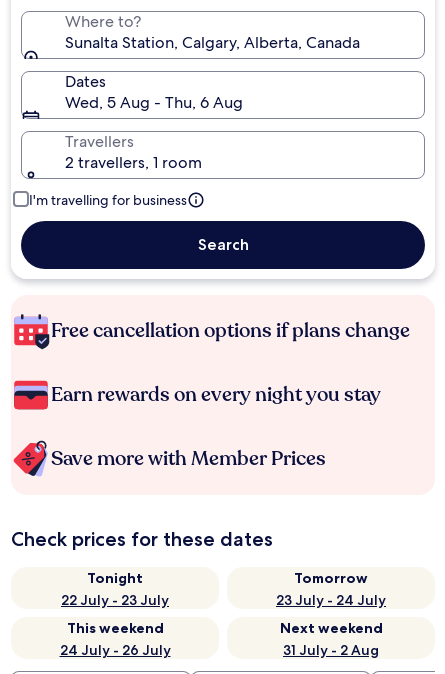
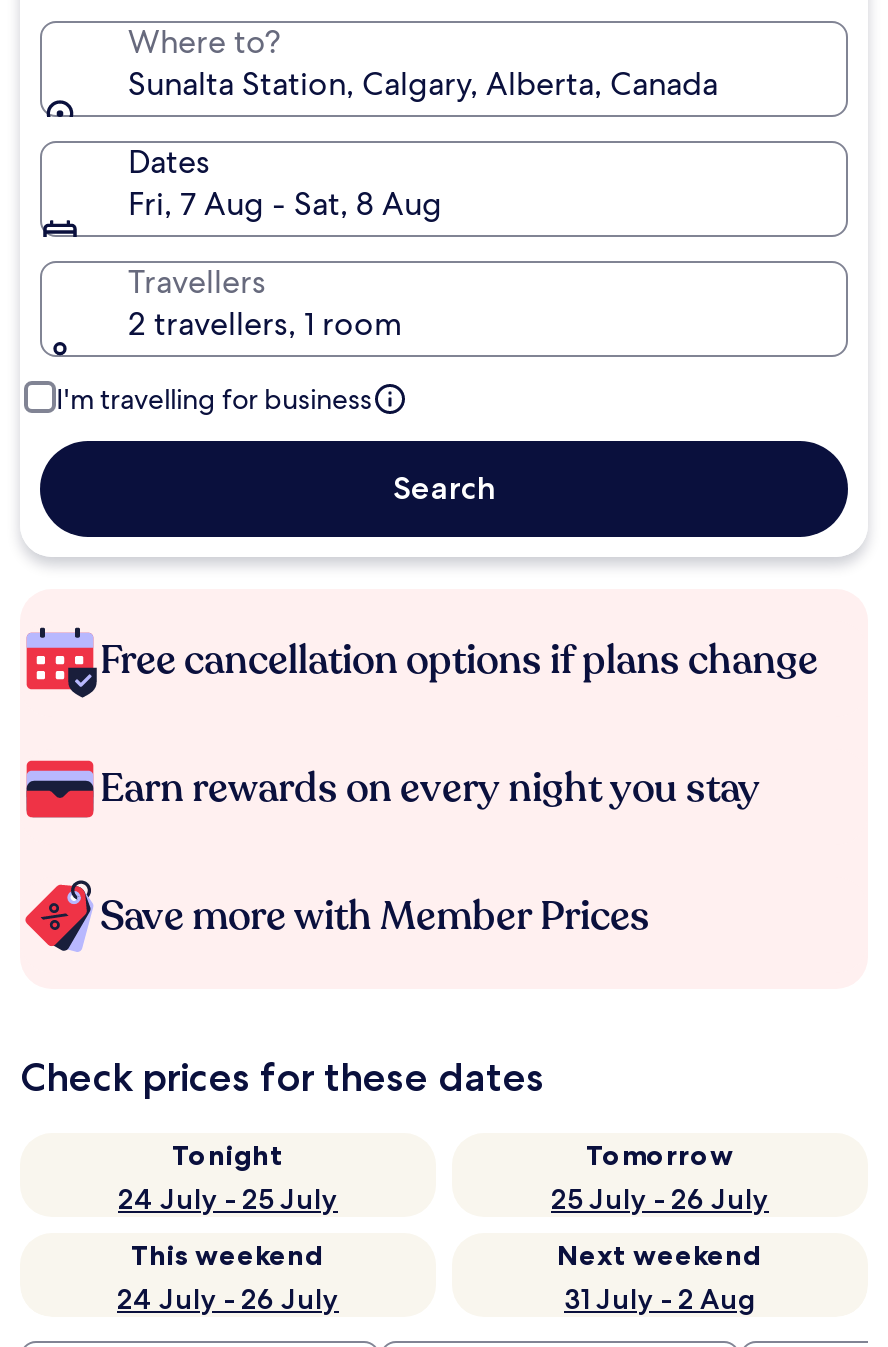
- Wed, 5 Aug - Thu, 6 Aug
+ Fri, 7 Aug - Sat, 8 Aug

- 22 July - 23 July
+ 24 July - 25 July

- 23 July - 24 July
+ 25 July - 26 July
